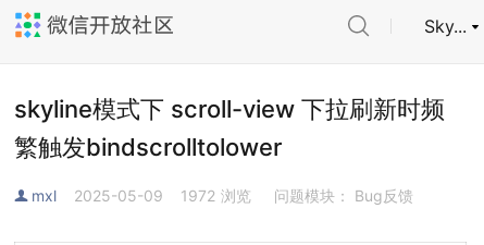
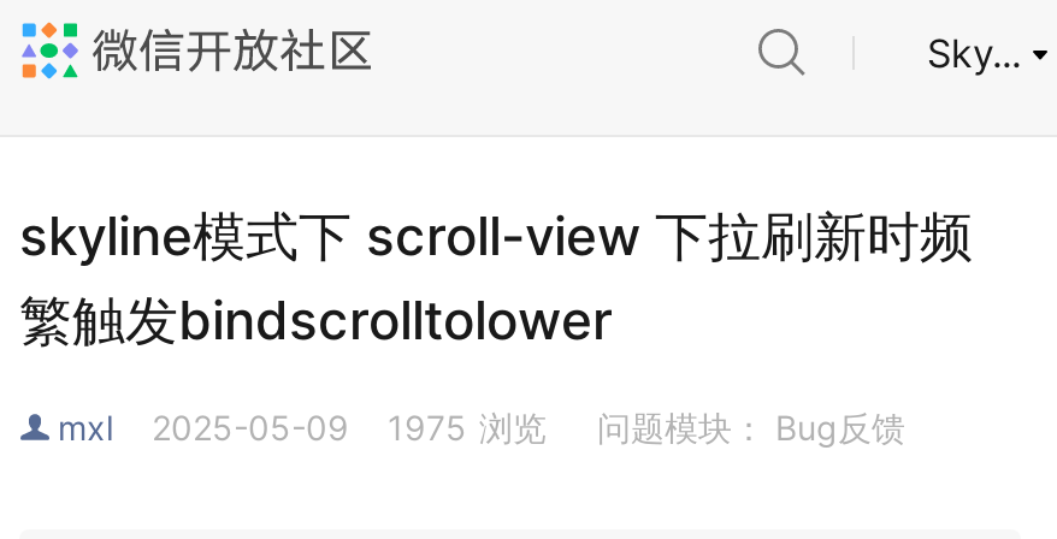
- mxl 2025-05-09 1972 浏览 问题模块： Bug反馈
+ mxl 2025-05-09 1975 浏览 问题模块： Bug反馈
